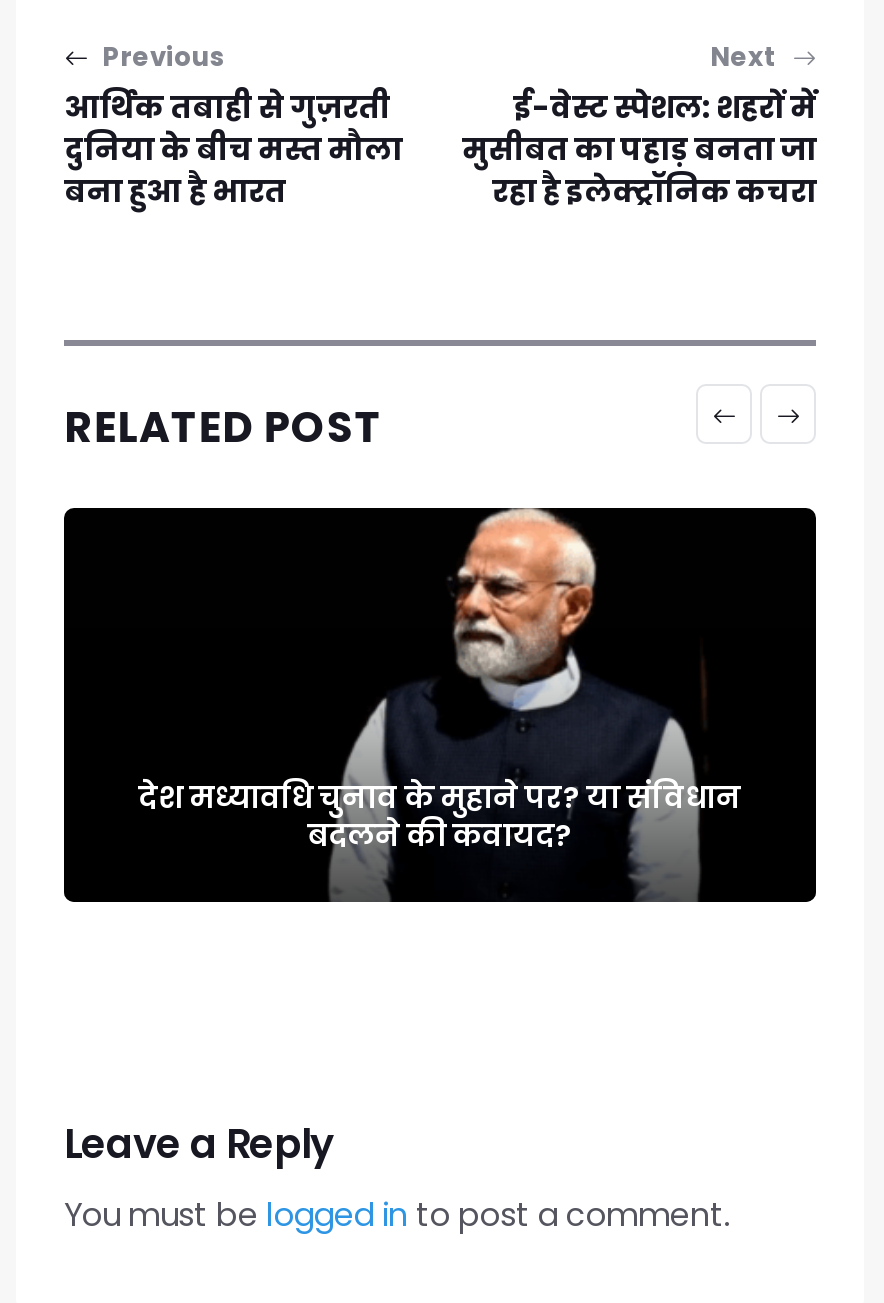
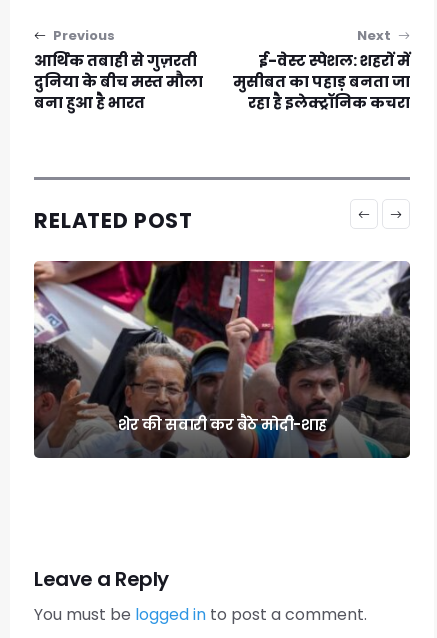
- [image]
- देश मध्यावधि चुनाव के मुहाने पर? या संविधान
- बदलने की कवायद?
+ [image]
+ शेर की सवारी कर बैठे मोदी-शाह
